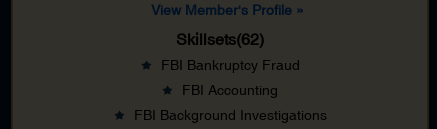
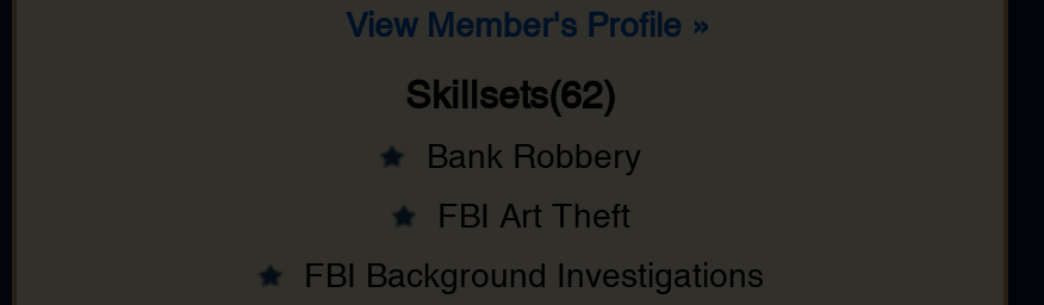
- FBI Bankruptcy Fraud
+ Bank Robbery

- FBI Accounting
+ FBI Art Theft
